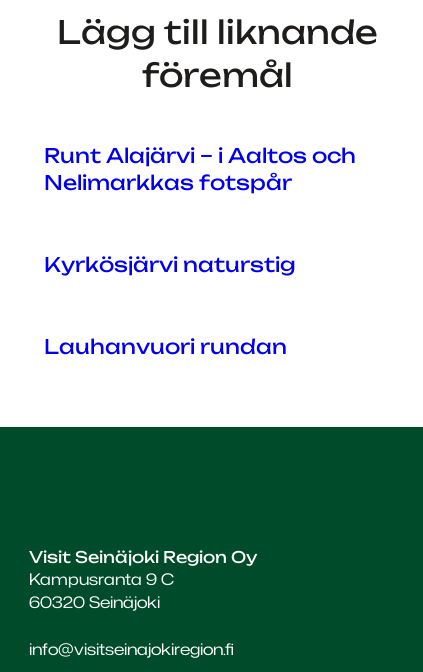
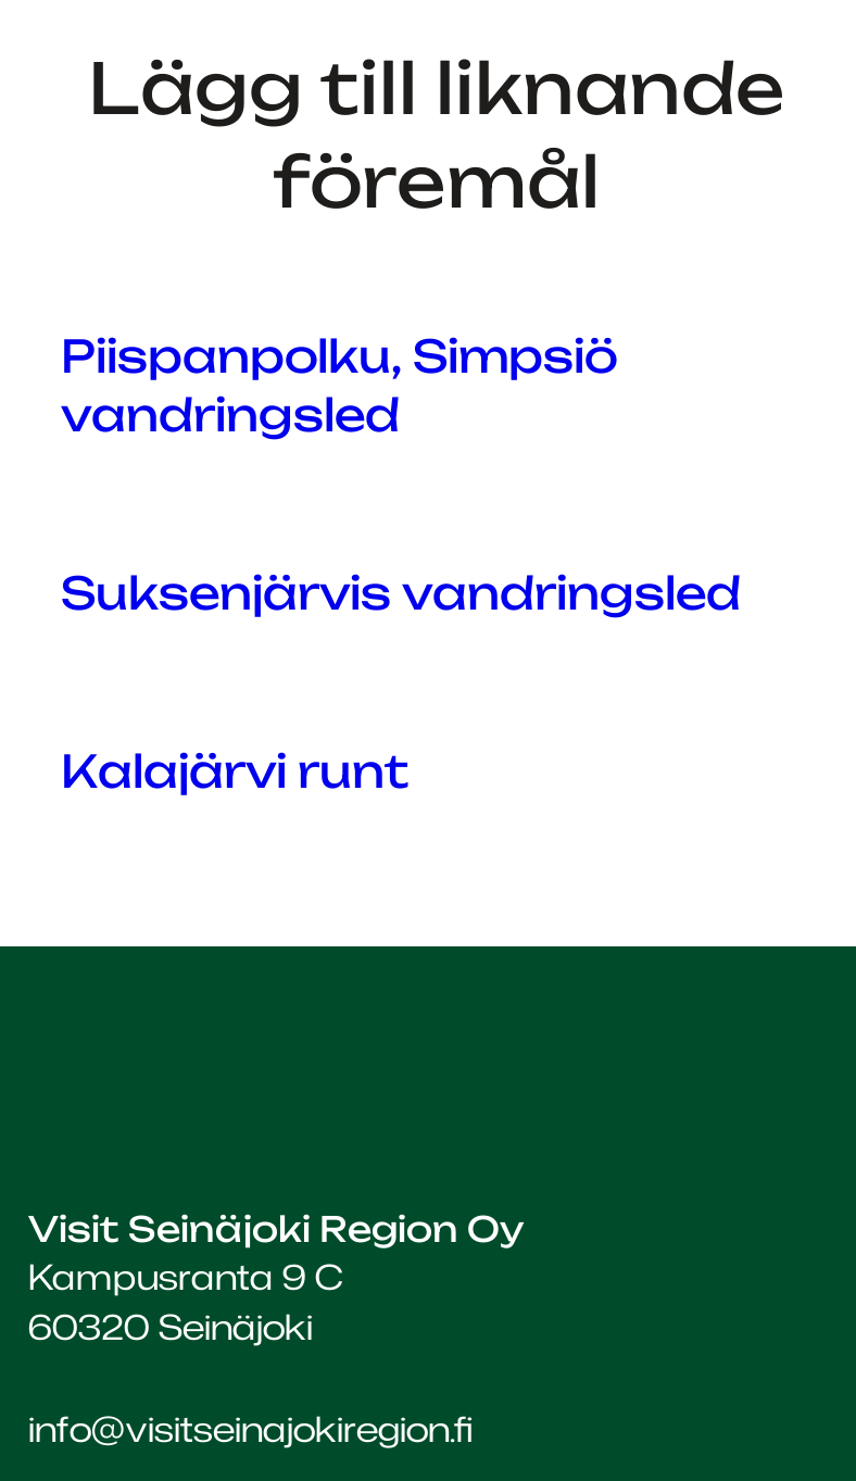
- Runt Alajärvi – i Aaltos och
- Nelimarkkas fotspår
+ Piispanpolku, Simpsiö
+ vandringsled

- Kyrkösjärvi naturstig
+ Suksenjärvis vandringsled

- Lauhanvuori rundan
+ Kalajärvi runt
